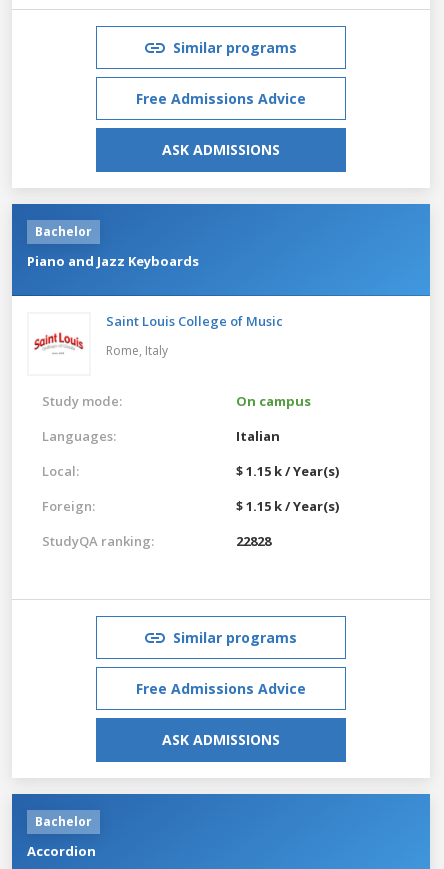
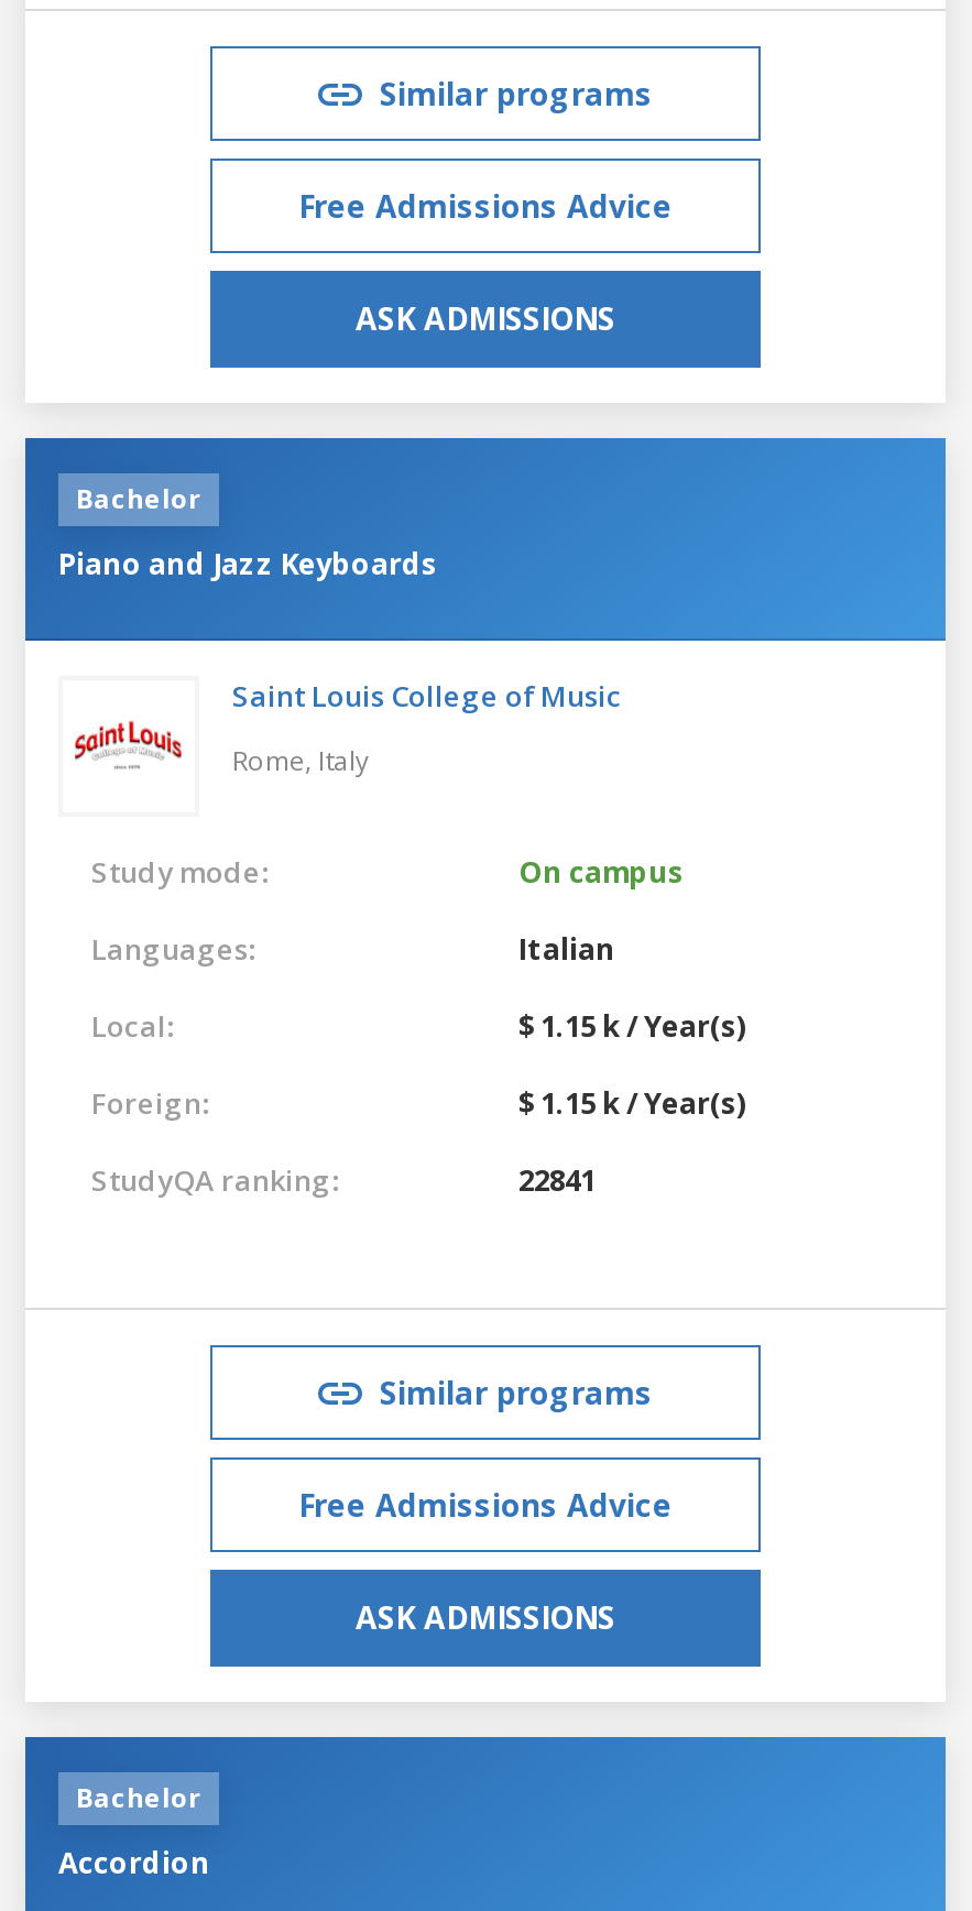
- 22828
+ 22841
